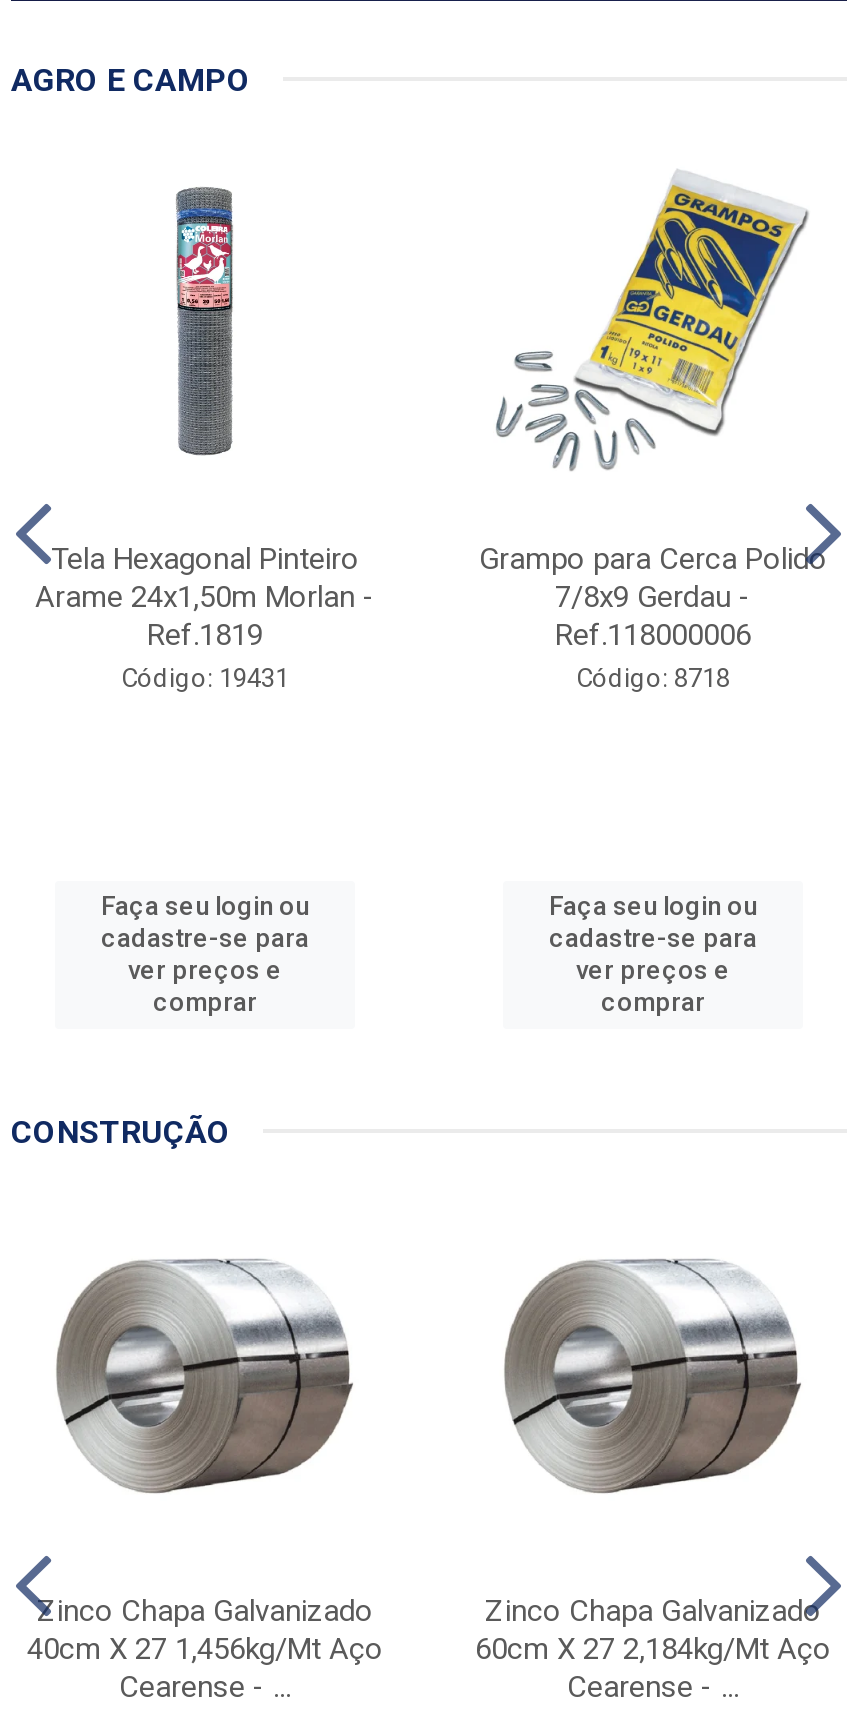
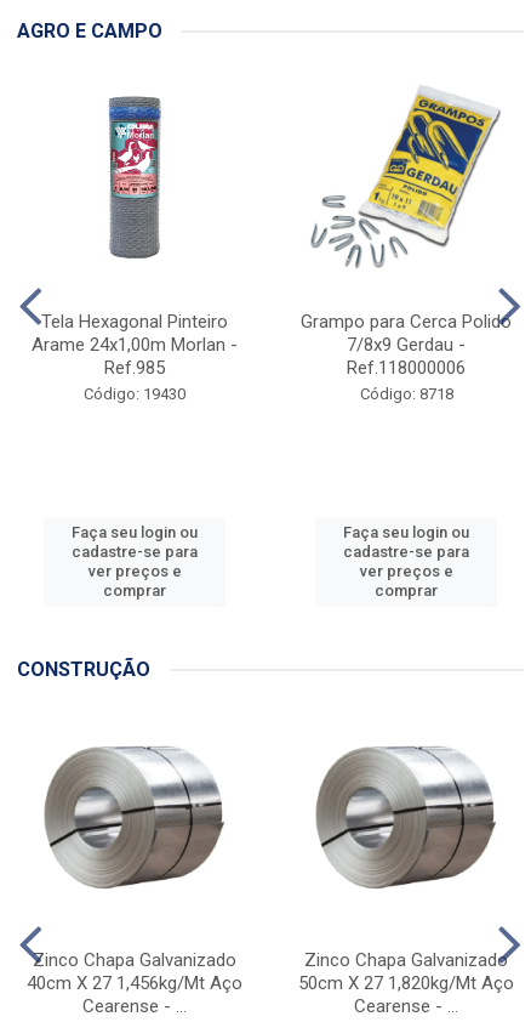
- [image]
+ [image]

- Arame 24x1,50m Morlan -
- Ref.1819
- Código: 19431
+ Arame 24x1,00m Morlan -
+ Ref.985
+ Código: 19430

- 60cm X 27 2,184kg/Mt Aço
+ 50cm X 27 1,820kg/Mt Aço
